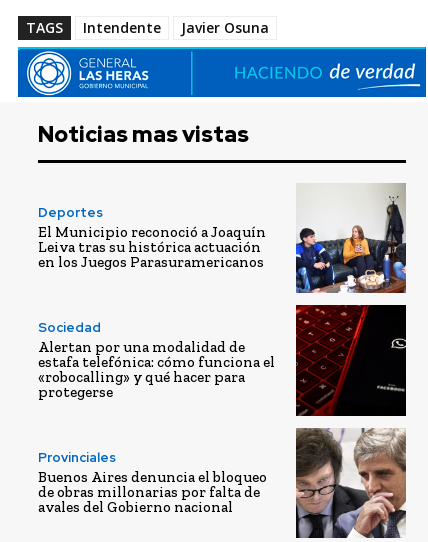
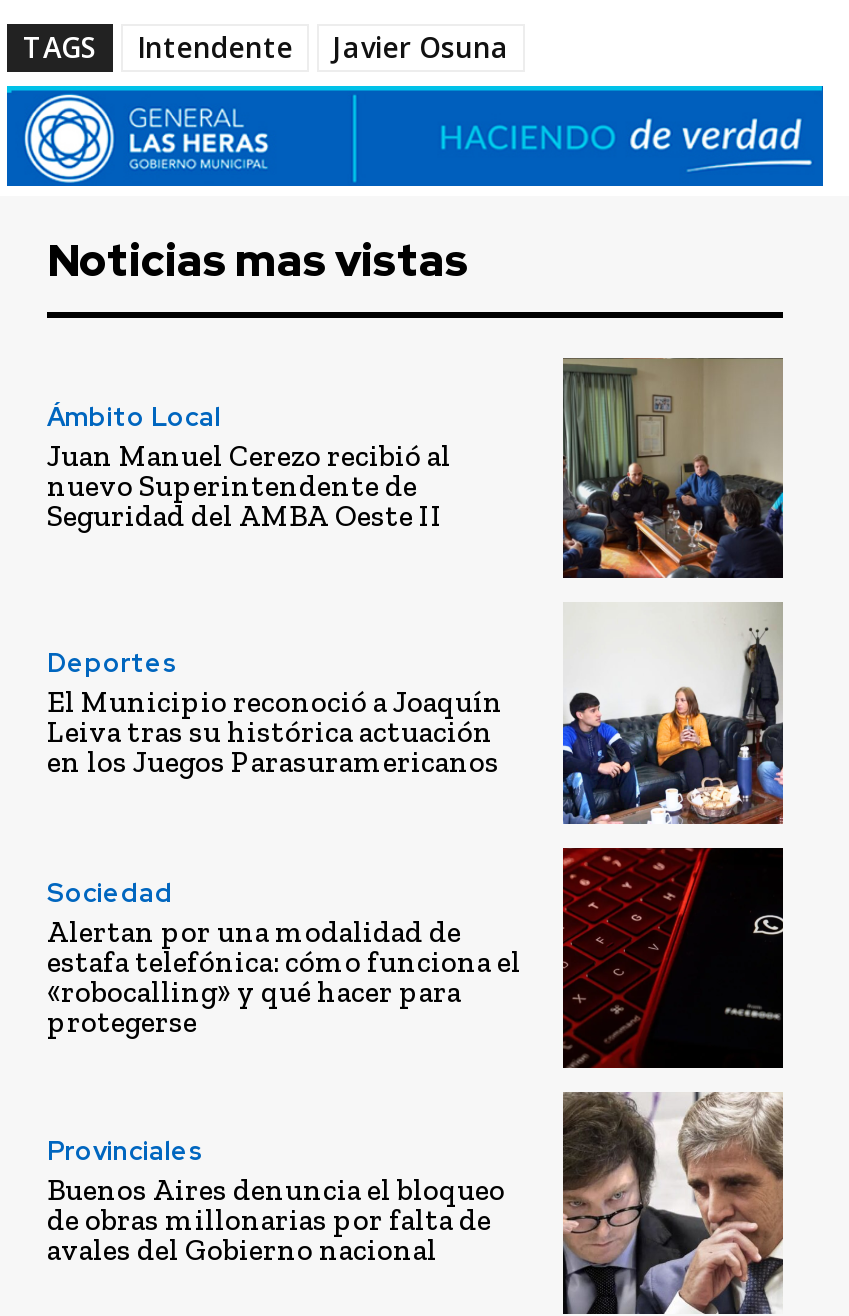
+ Ámbito Local
+ Juan Manuel Cerezo recibió al
+ nuevo Superintendente de
+ Seguridad del AMBA Oeste II

+ [image]
